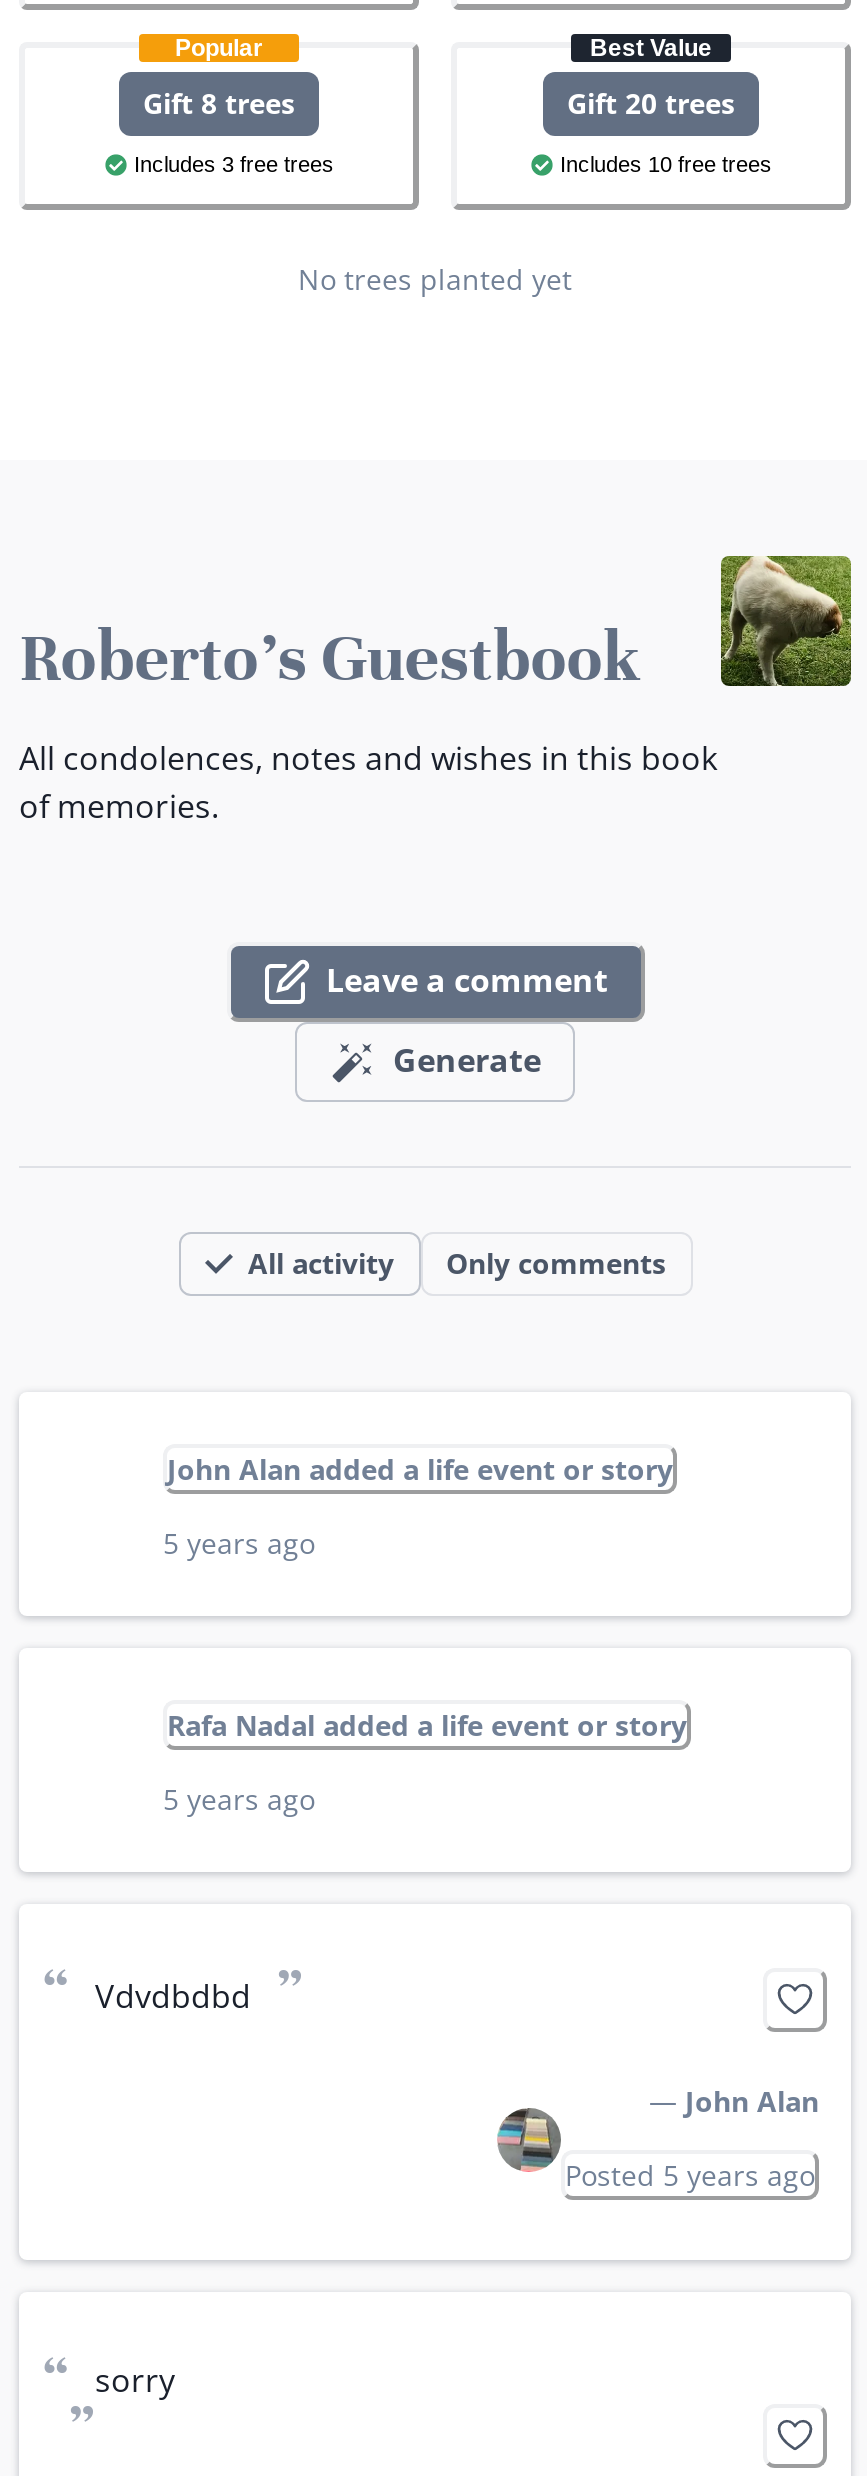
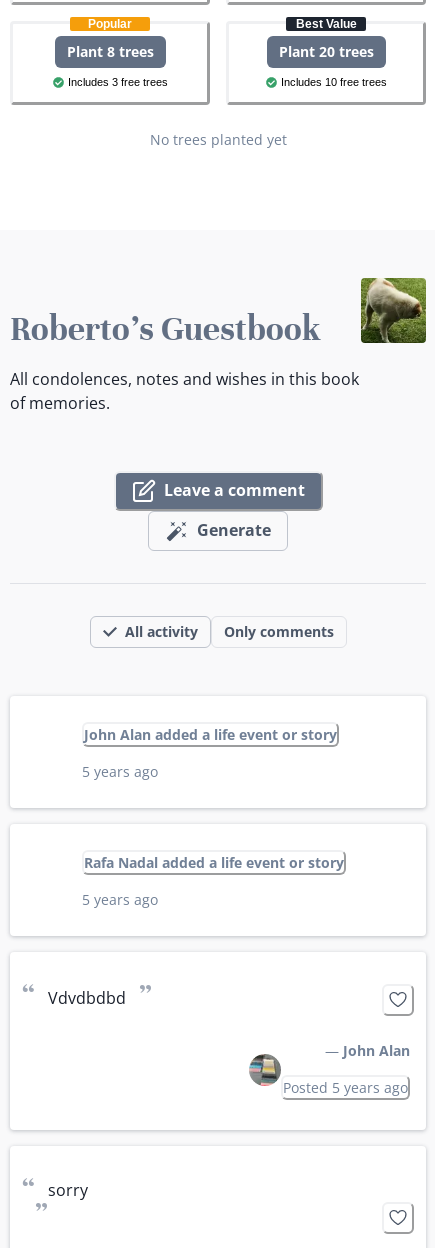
- Gift 8 trees
+ Plant 8 trees

- Gift 20 trees
+ Plant 20 trees
